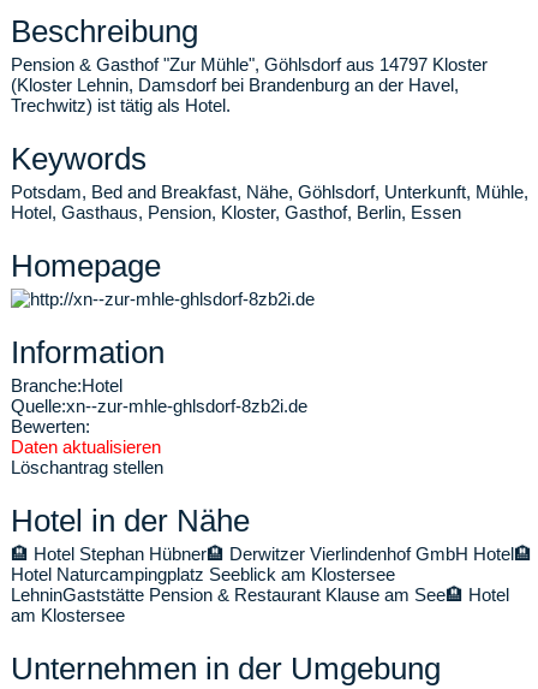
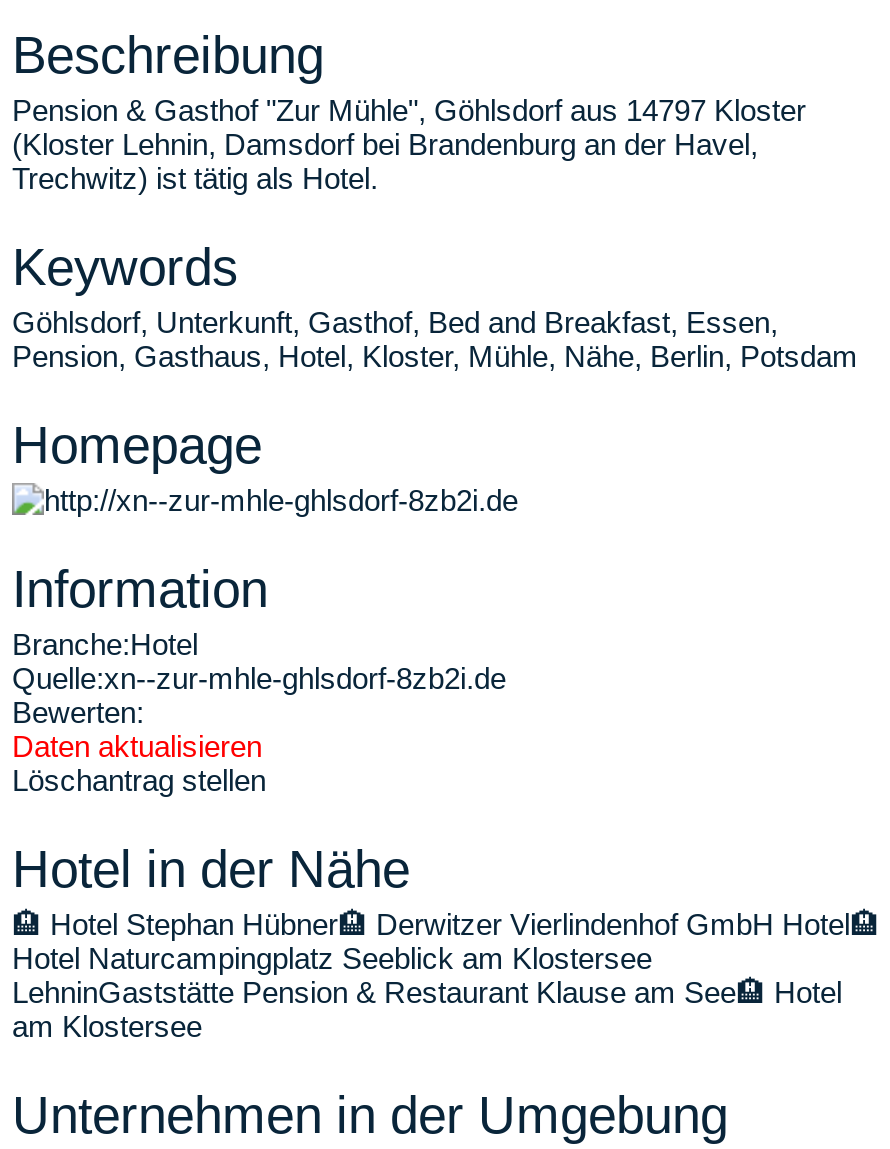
- Potsdam, Bed and Breakfast, Nähe, Göhlsdorf, Unterkunft, Mühle,
- Hotel, Gasthaus, Pension, Kloster, Gasthof, Berlin, Essen
+ Göhlsdorf, Unterkunft, Gasthof, Bed and Breakfast, Essen,
+ Pension, Gasthaus, Hotel, Kloster, Mühle, Nähe, Berlin, Potsdam
